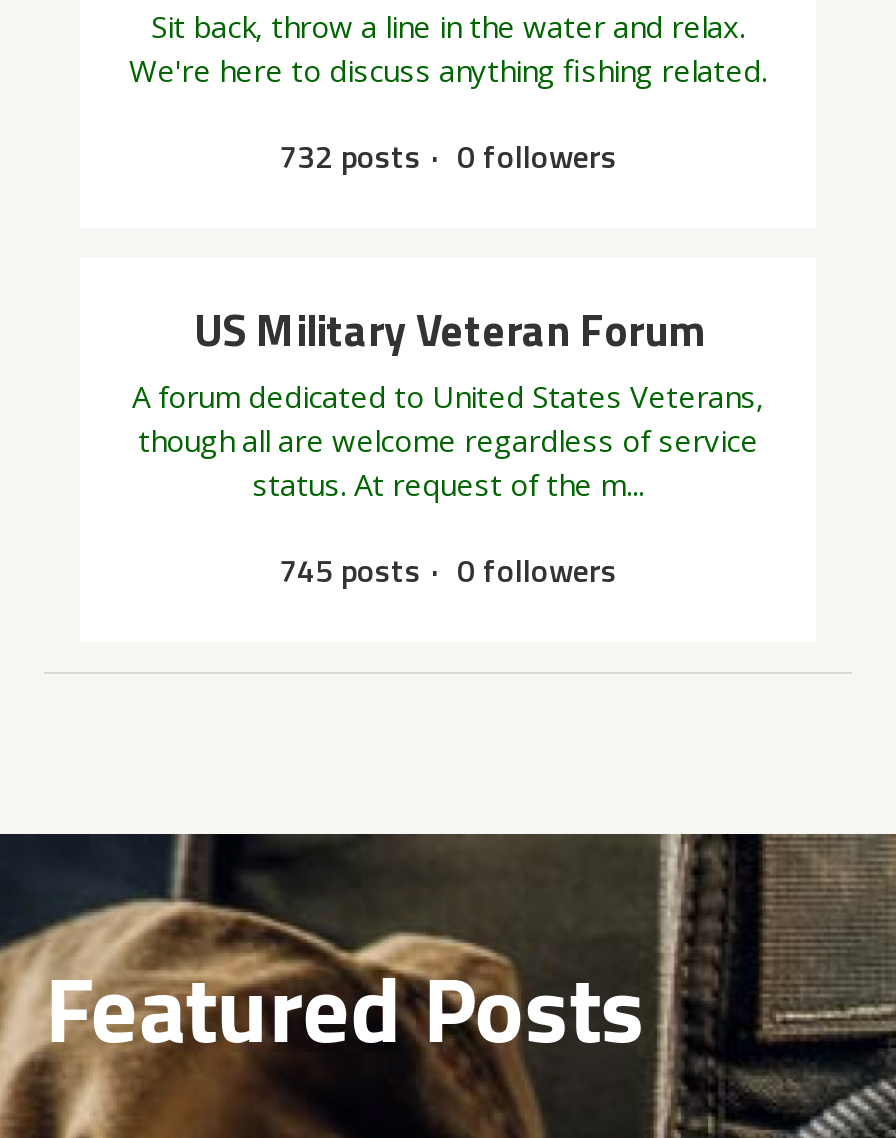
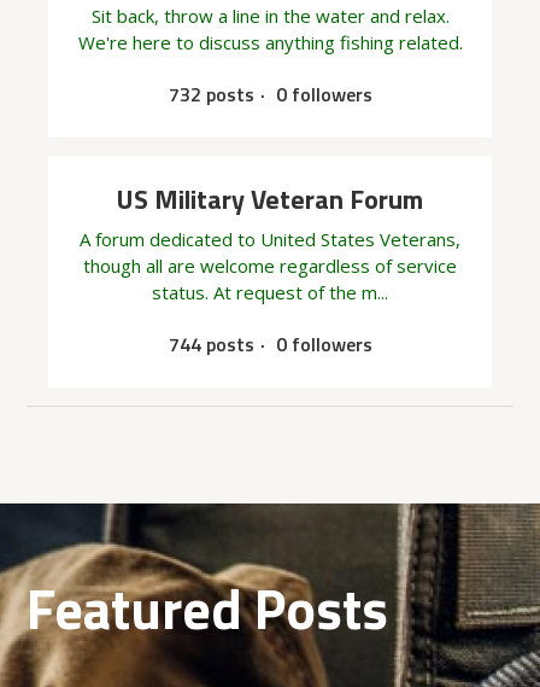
- 745 posts 0 followers
+ 744 posts 0 followers
